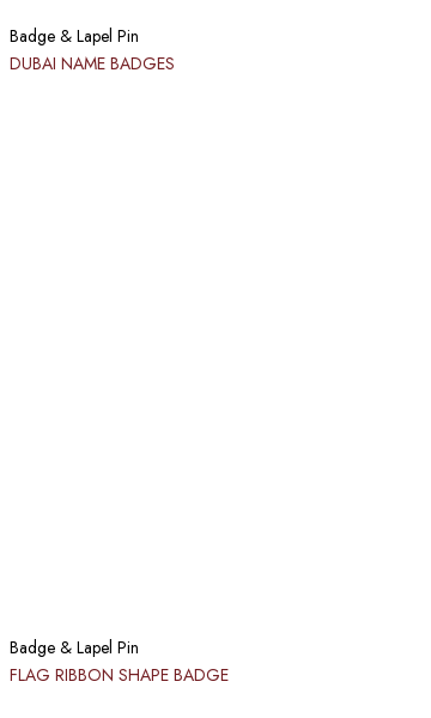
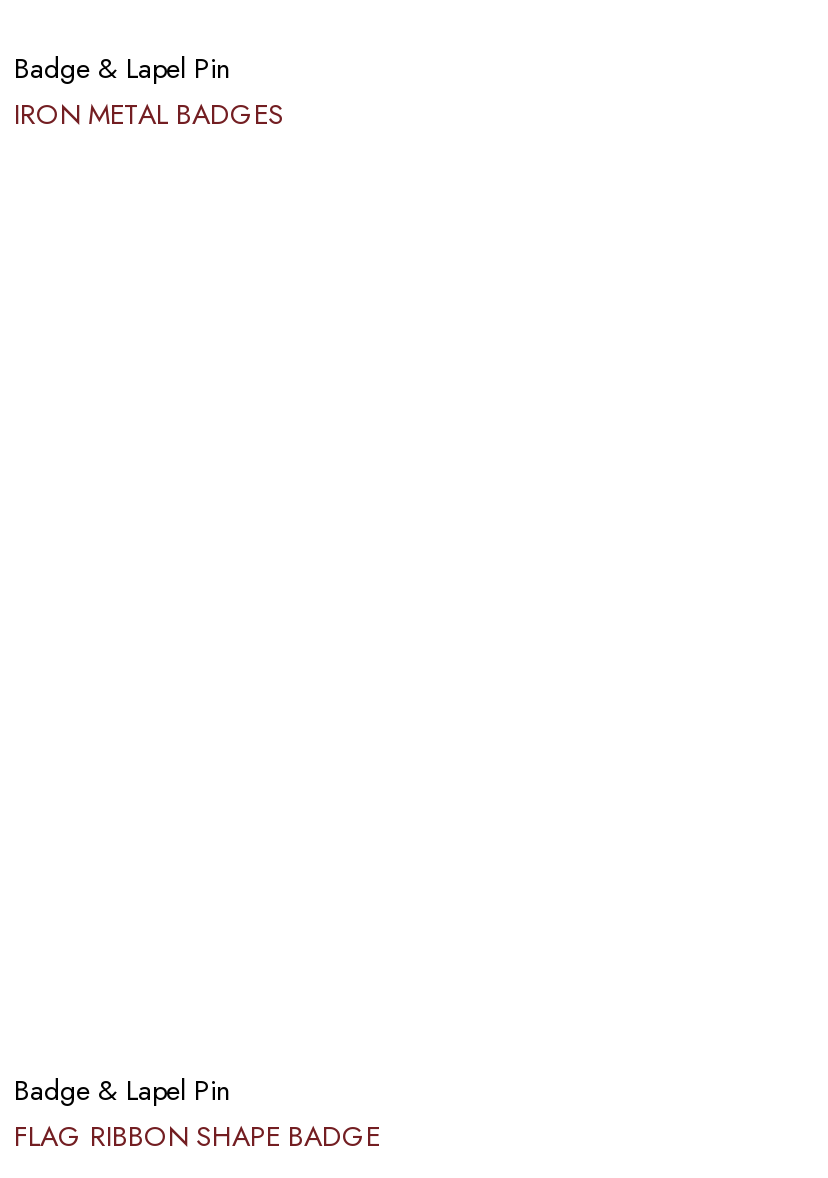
- DUBAI NAME BADGES
+ IRON METAL BADGES
